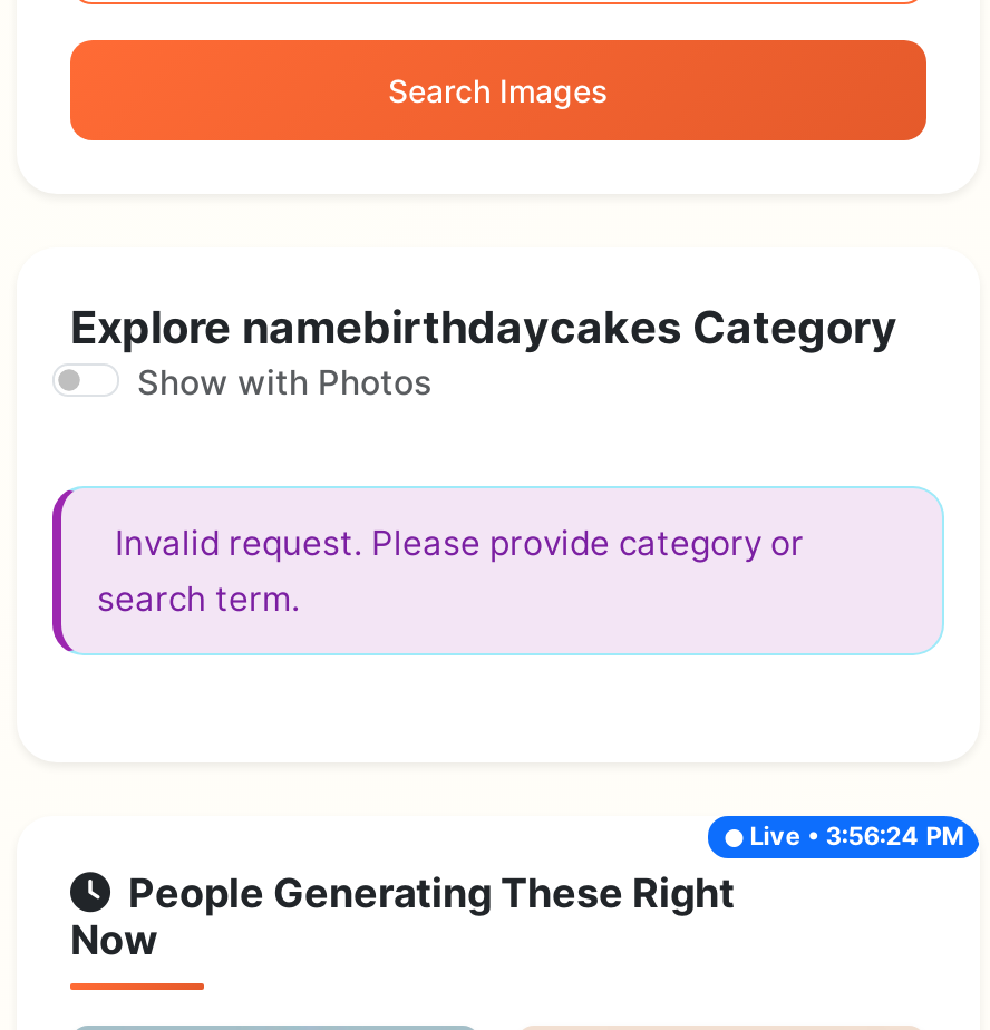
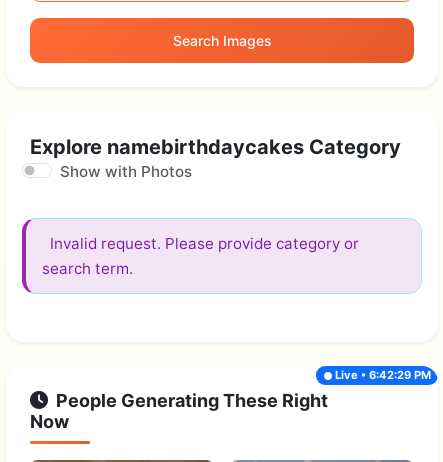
- Live • 3:56:24 PM
+ Live • 6:42:29 PM
